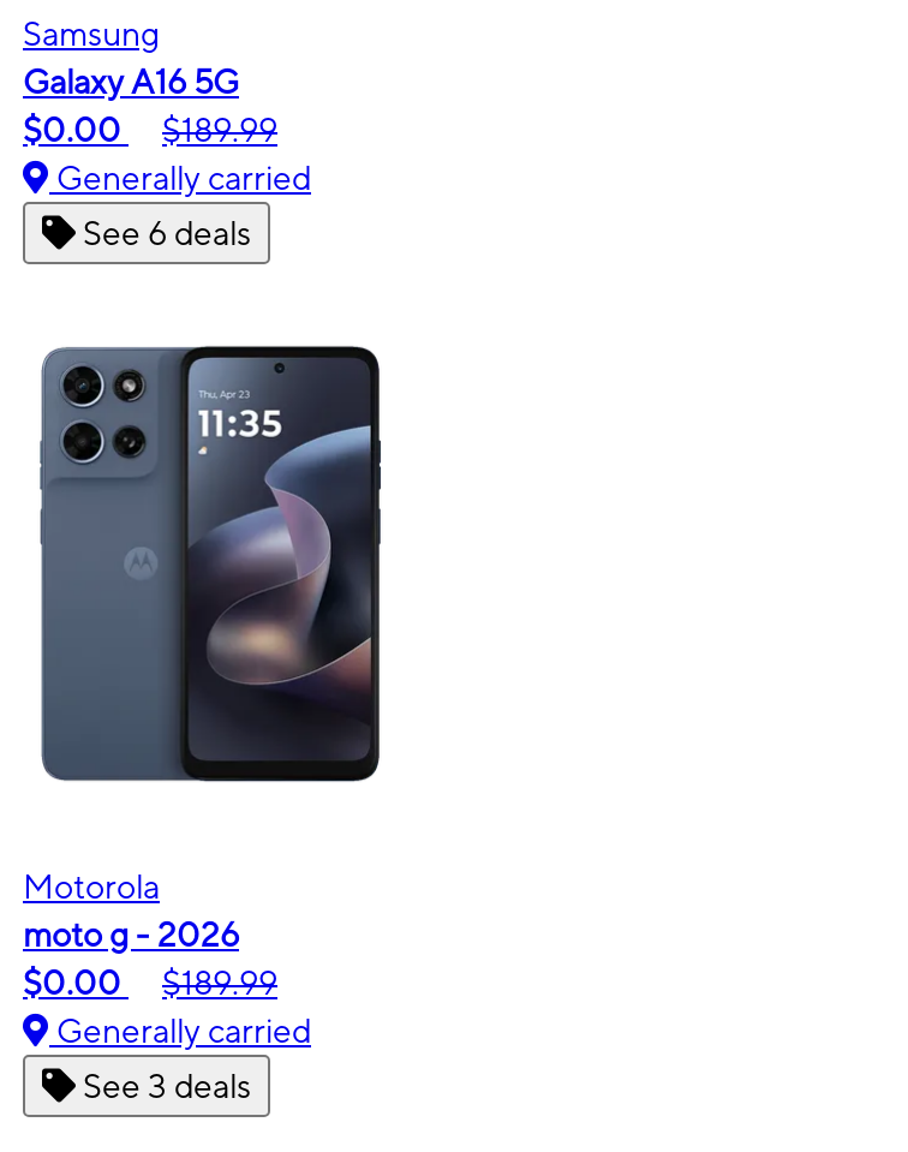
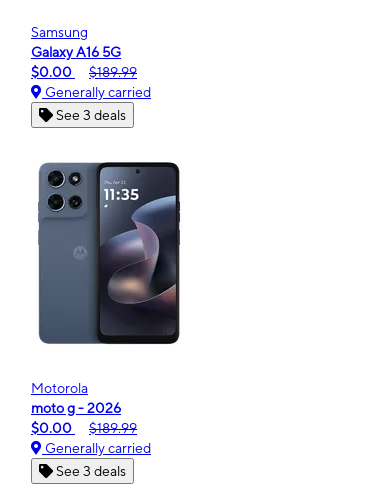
- See 6 deals
+ See 3 deals
